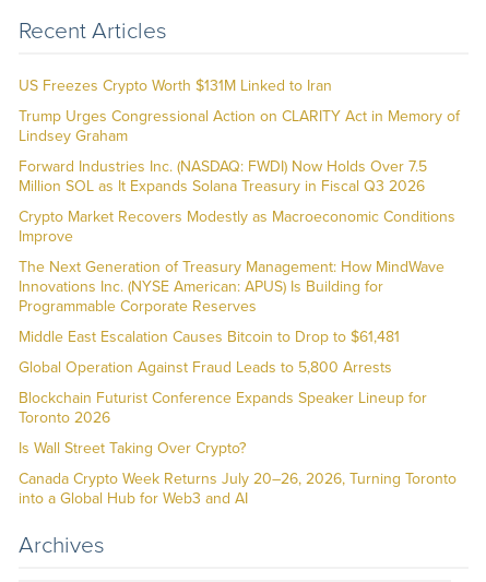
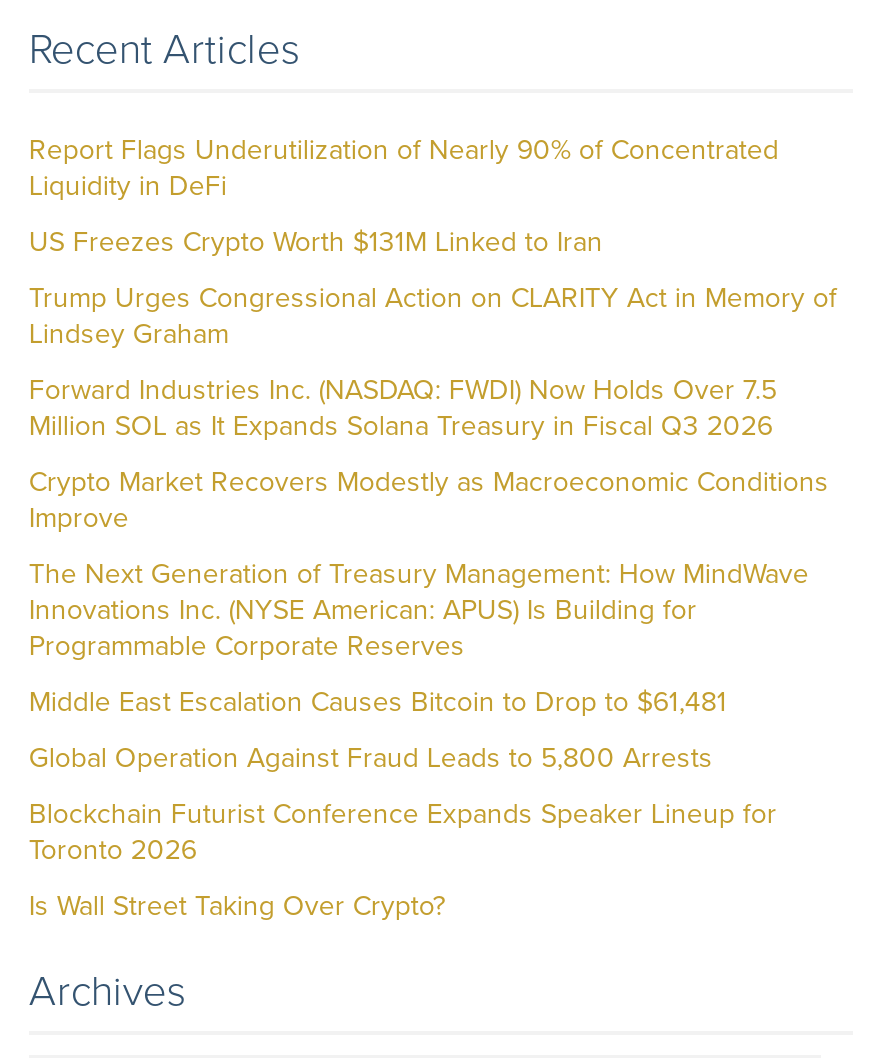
+ Report Flags Underutilization of Nearly 90% of Concentrated
+ Liquidity in DeFi

moved down: US Freezes Crypto Worth $131M Linked to Iran | Trump Urges Congressional Action on CLARITY Act in Memory of | Lindsey Graham | ... | Toronto 2026 | Is Wall Street Taking Over Crypto?

- Canada Crypto Week Returns July 20–26, 2026, Turning Toronto
- into a Global Hub for Web3 and AI
